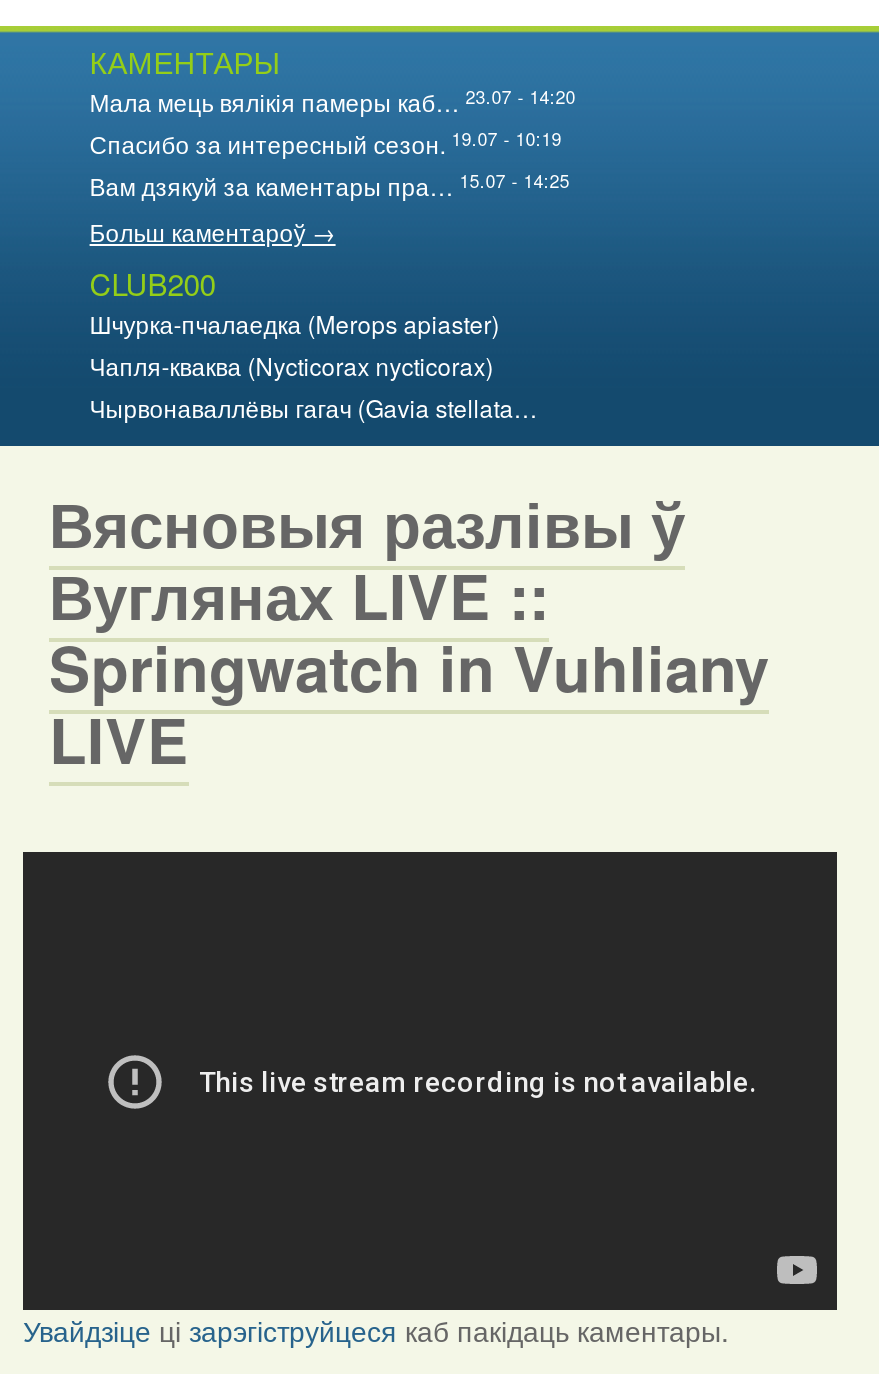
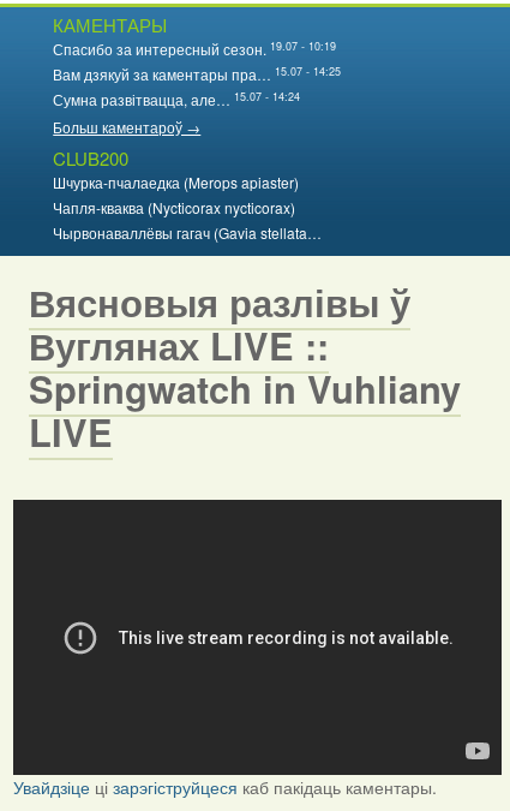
- Мала мець вялікія памеры каб… 23.07 - 14:20

moved up: Спасибо за интересный сезон. 19.07 - 10:19 | Вам дзякуй за каментары пра… 15.07 - 14:25

+ Сумна развітвацца, але… 15.07 - 14:24
